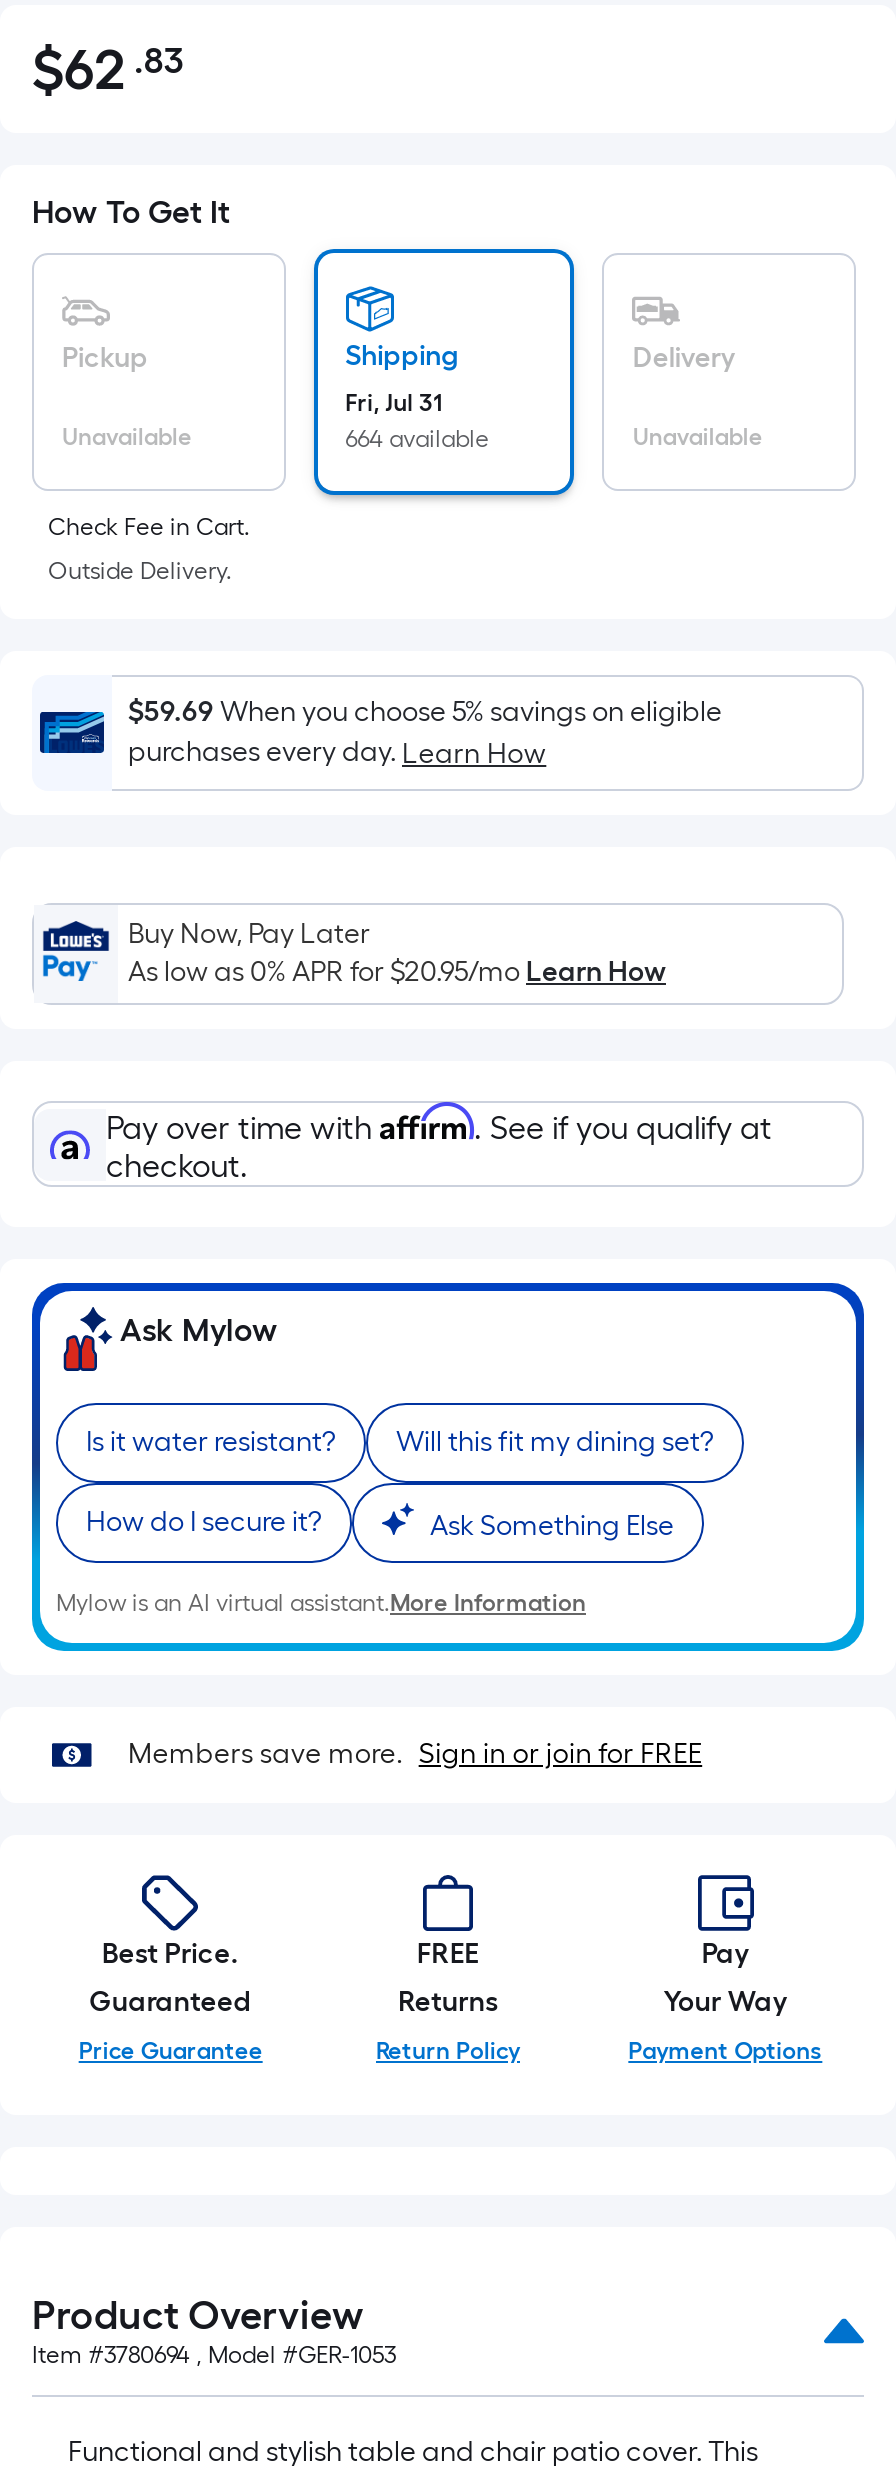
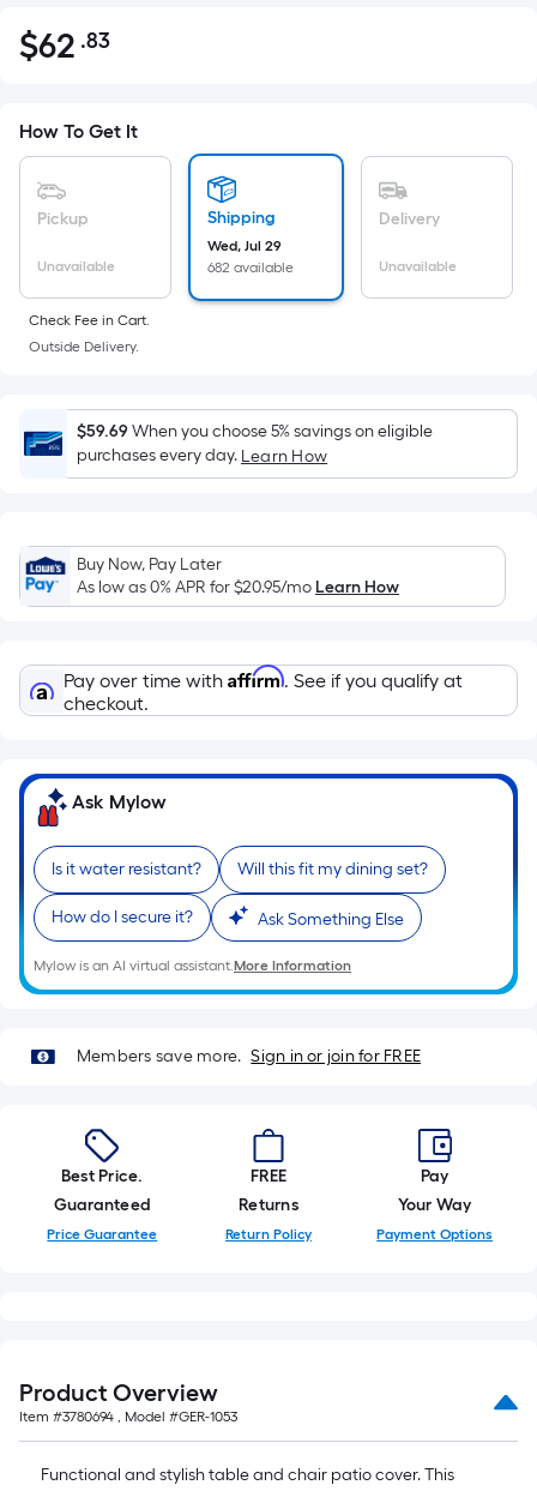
- Fri, Jul 31
+ Wed, Jul 29

- 664 available
+ 682 available
